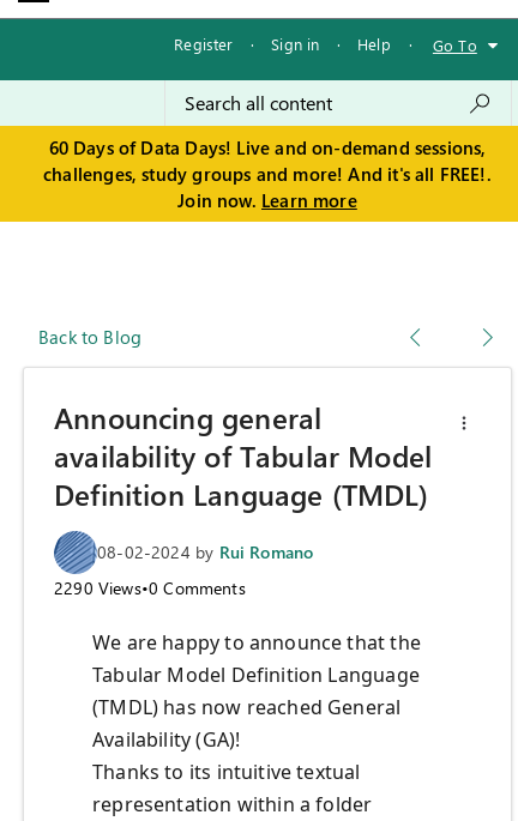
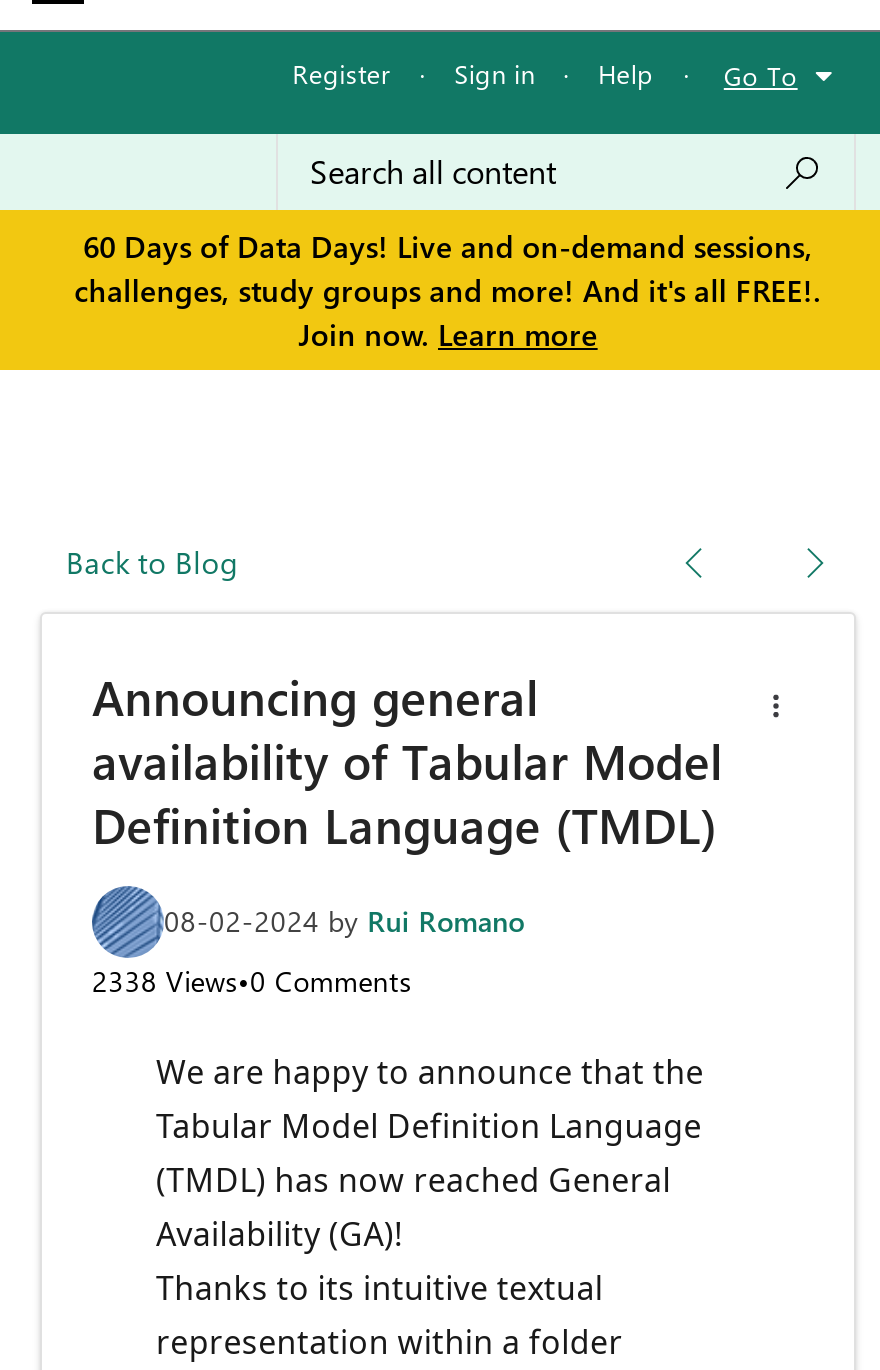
- 2290 Views•0 Comments
+ 2338 Views•0 Comments
